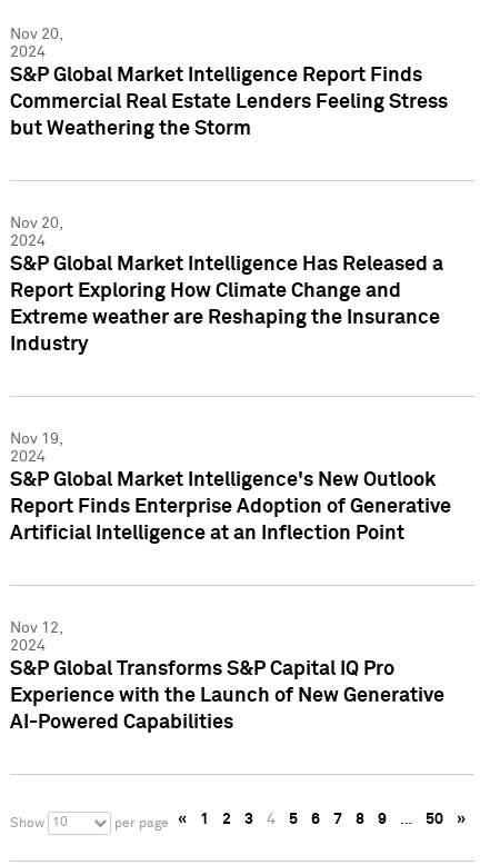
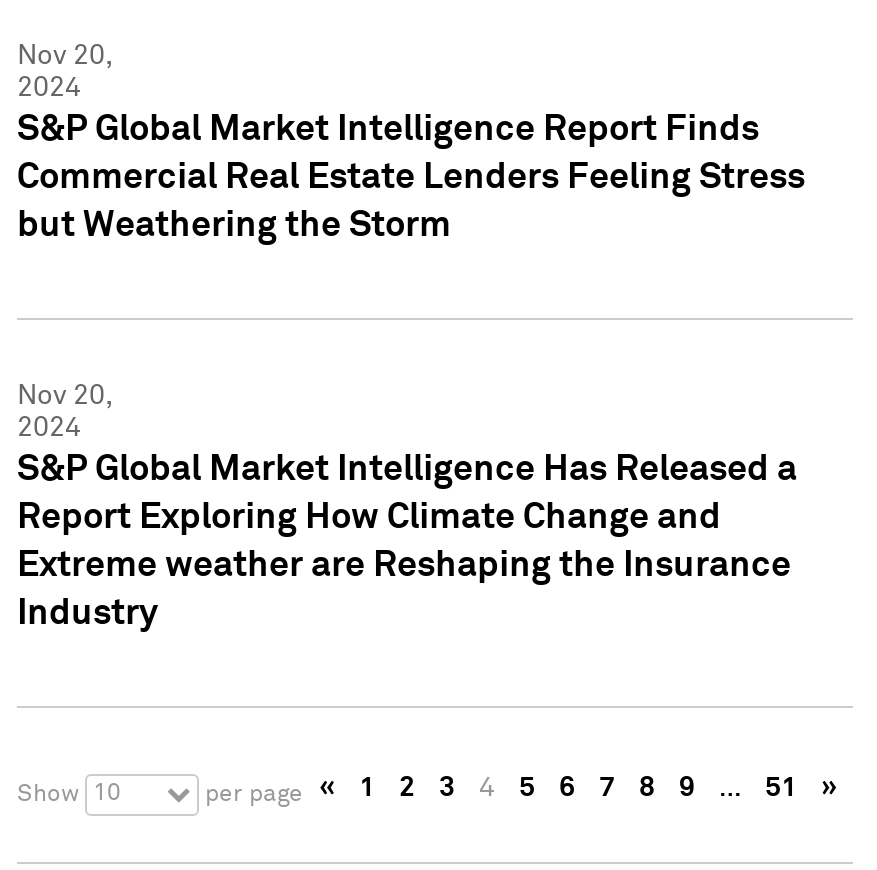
- Nov 19,
- 2024
- S&P Global Market Intelligence's New Outlook
- Report Finds Enterprise Adoption of Generative
- Artificial Intelligence at an Inflection Point

- Nov 12,
- 2024
- S&P Global Transforms S&P Capital IQ Pro
- Experience with the Launch of New Generative
- AI-Powered Capabilities

- 50
+ 51
